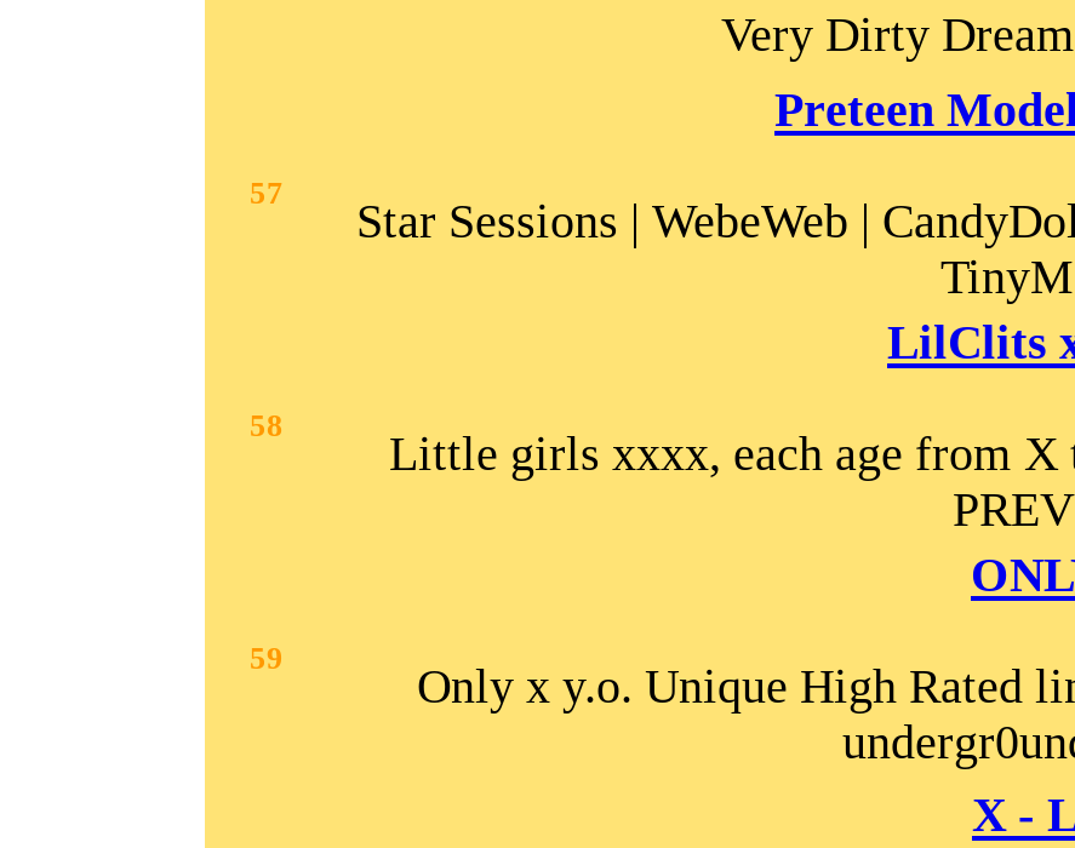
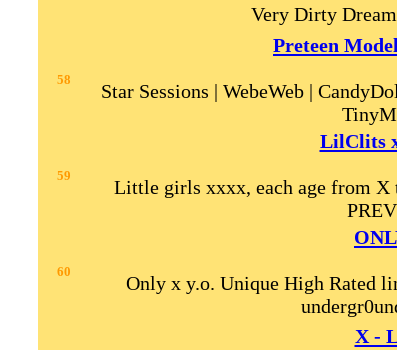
- 57
+ 58

- 58
+ 59

- 59
+ 60
